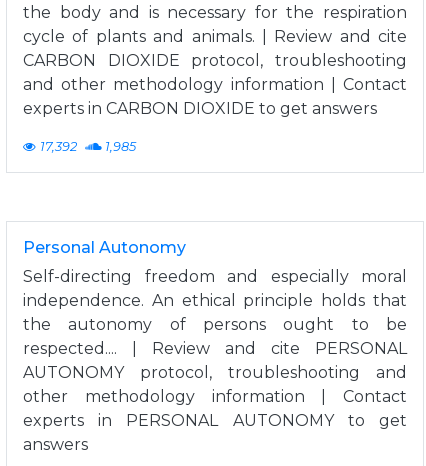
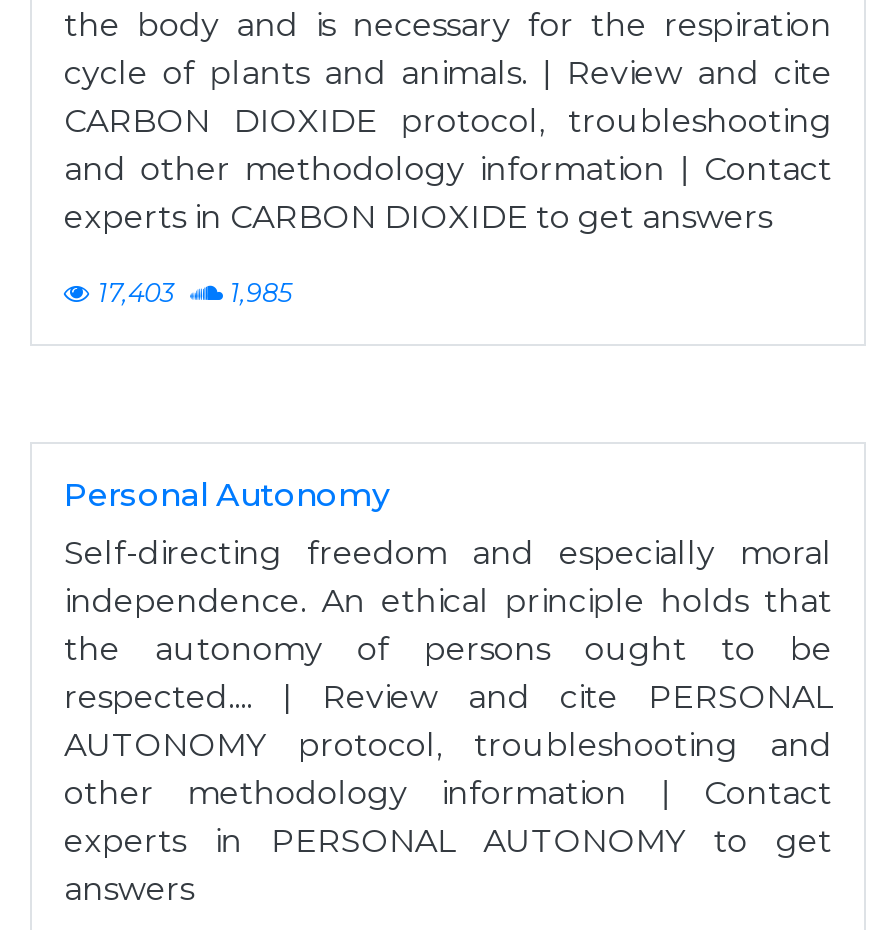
- 17,392 1,985
+ 17,403 1,985
